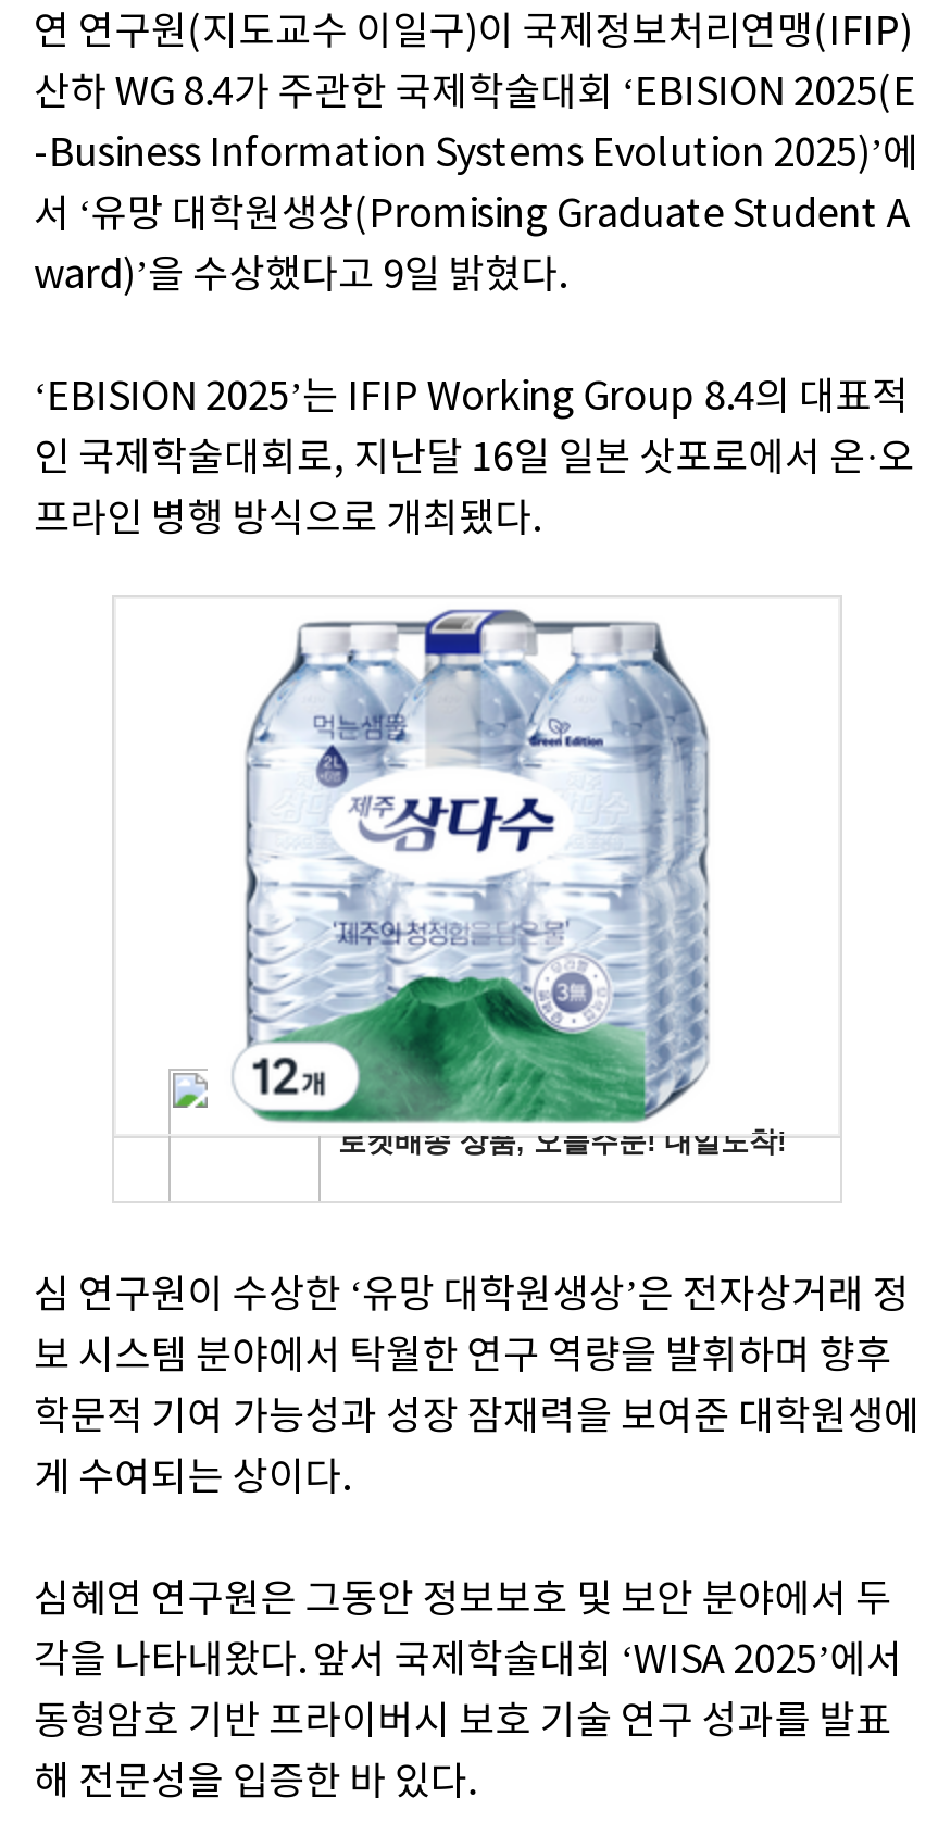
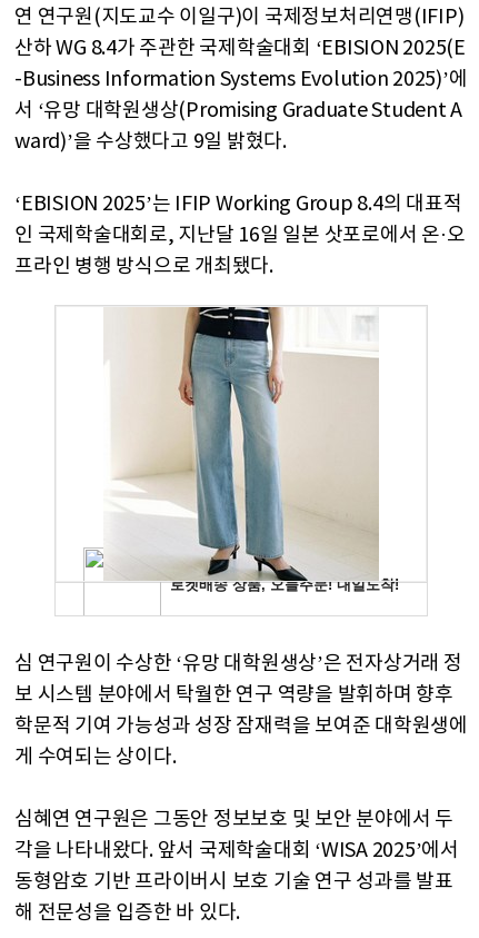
- [image]
+ [image]
